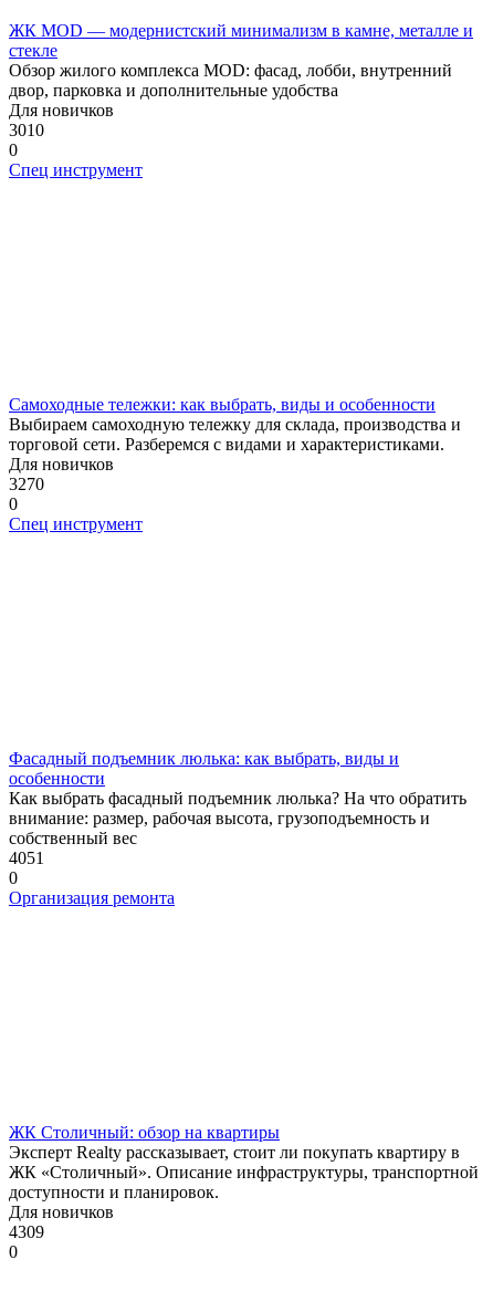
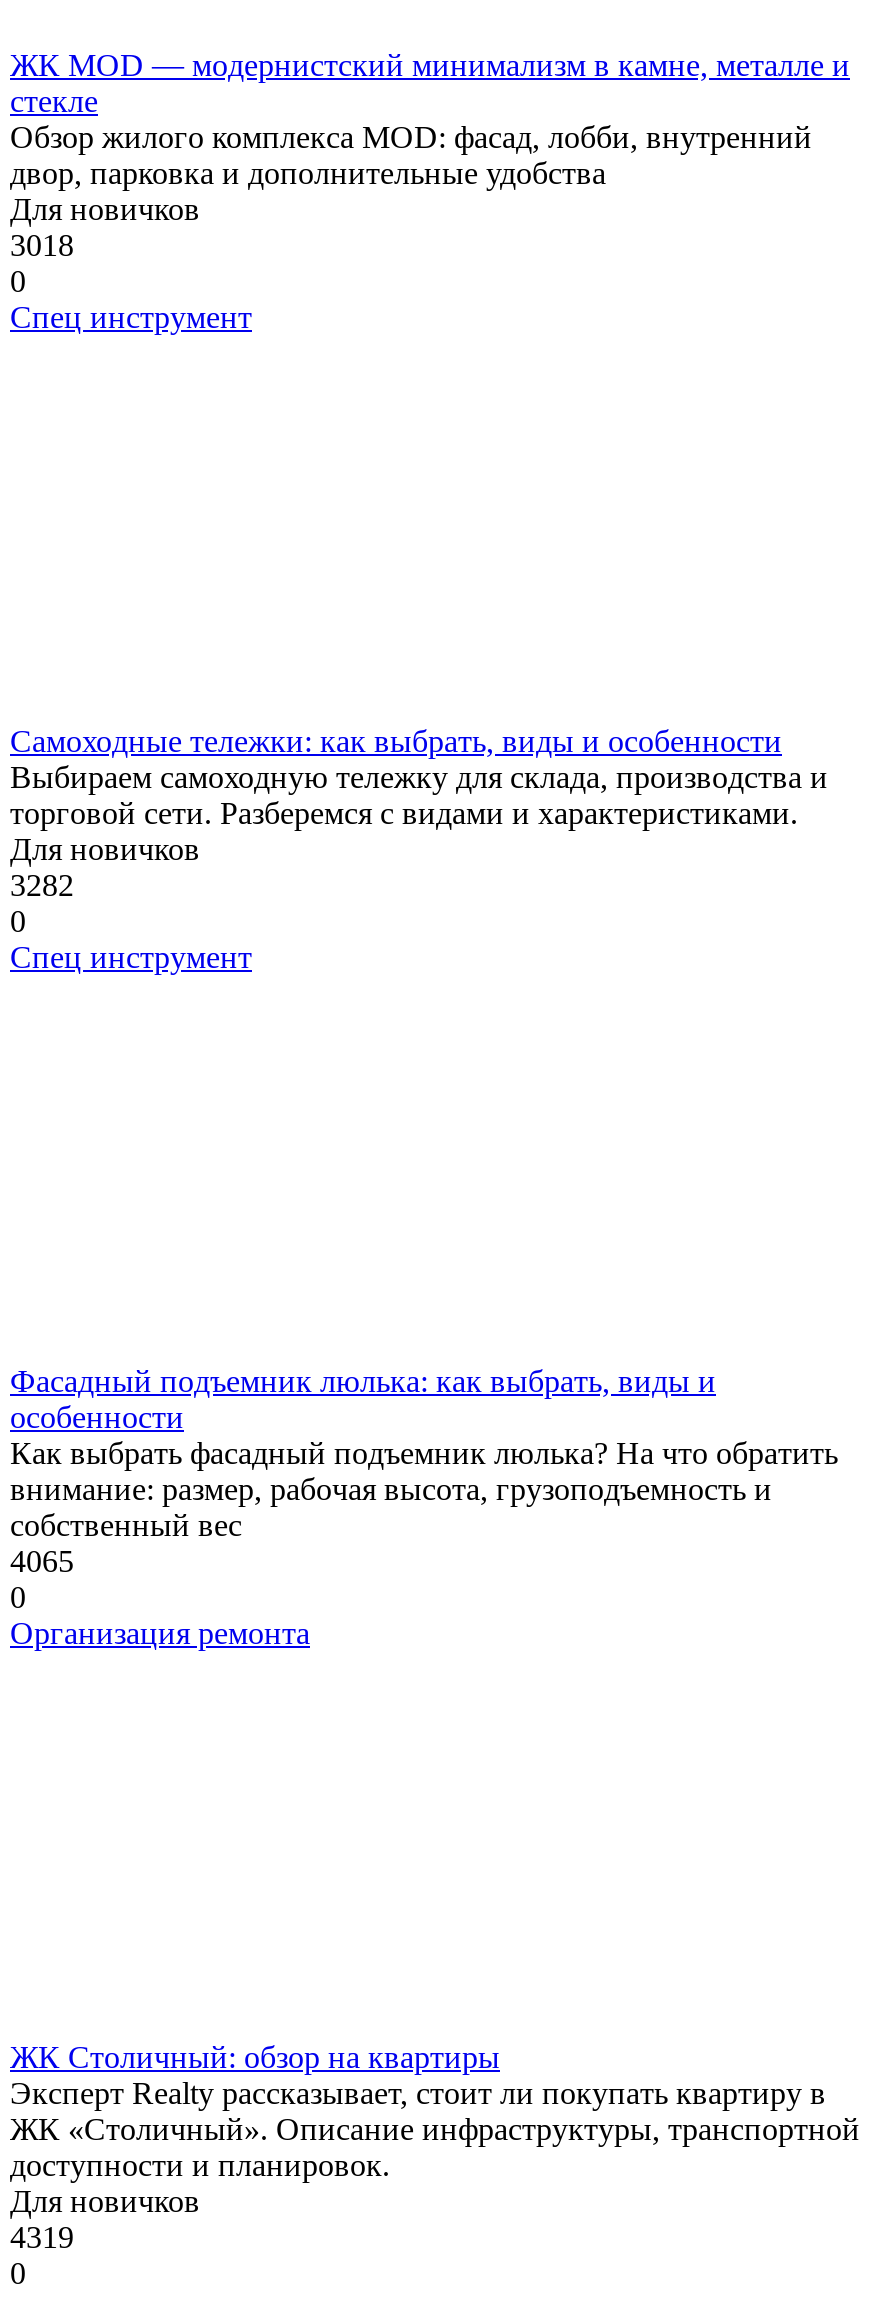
- 3010
+ 3018

- 3270
+ 3282

- 4051
+ 4065

- 4309
+ 4319
